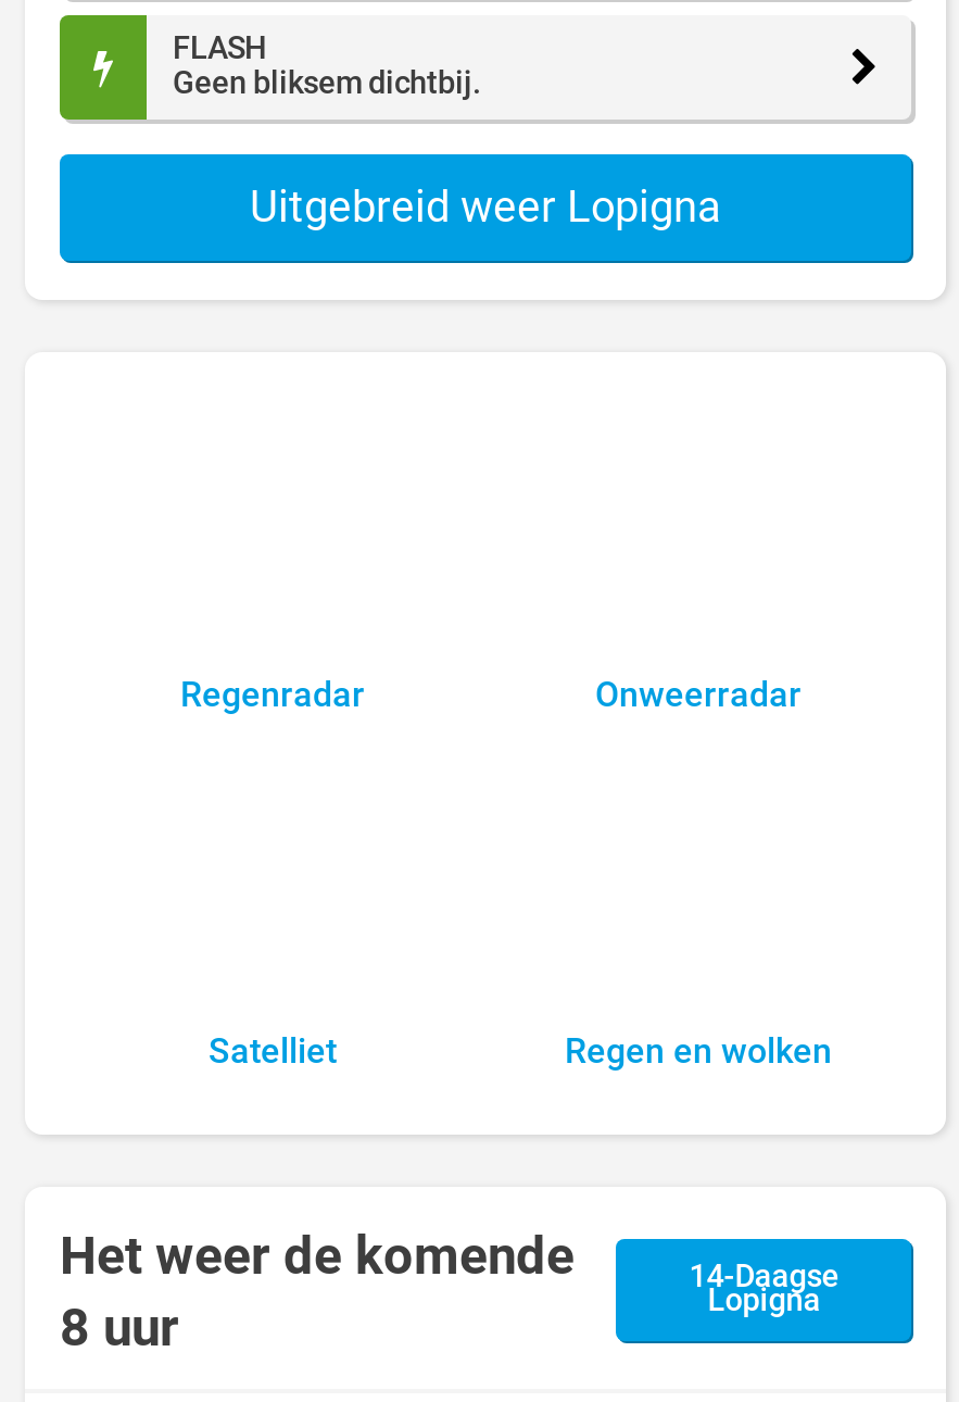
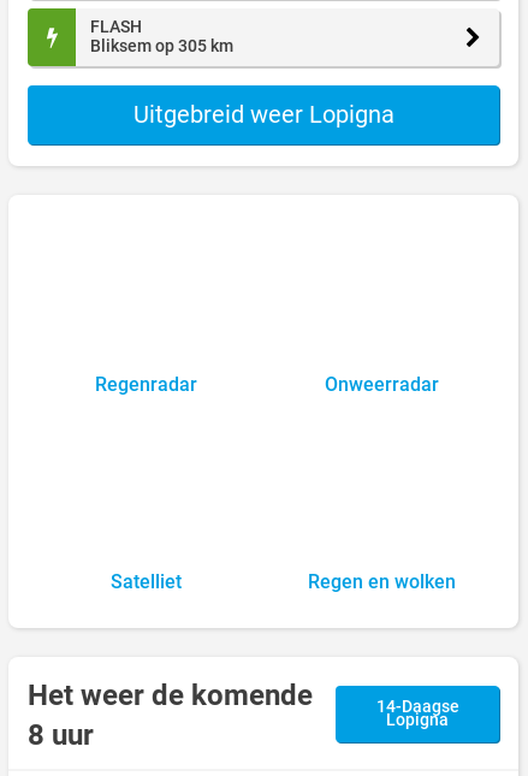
- Geen bliksem dichtbij.
+ Bliksem op 305 km
